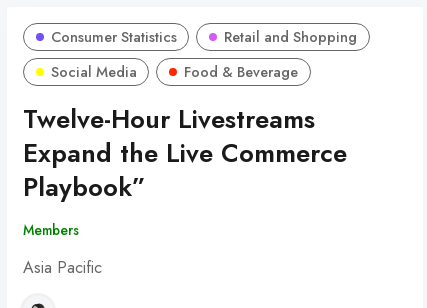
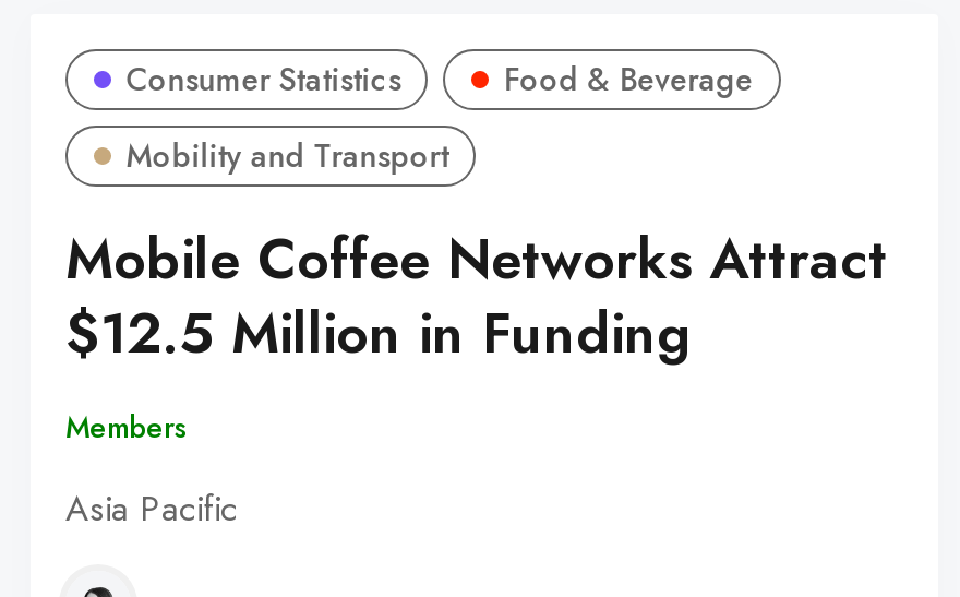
- Retail and Shopping
- Social Media

- Twelve-Hour Livestreams
- Expand the Live Commerce
- Playbook”
+ Mobility and Transport
+ Mobile Coffee Networks Attract
+ $12.5 Million in Funding
